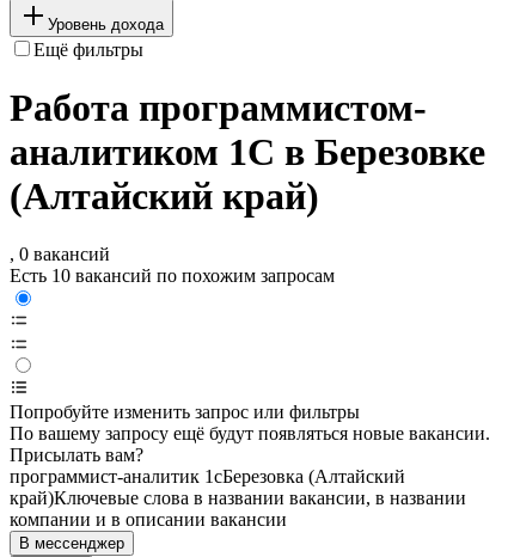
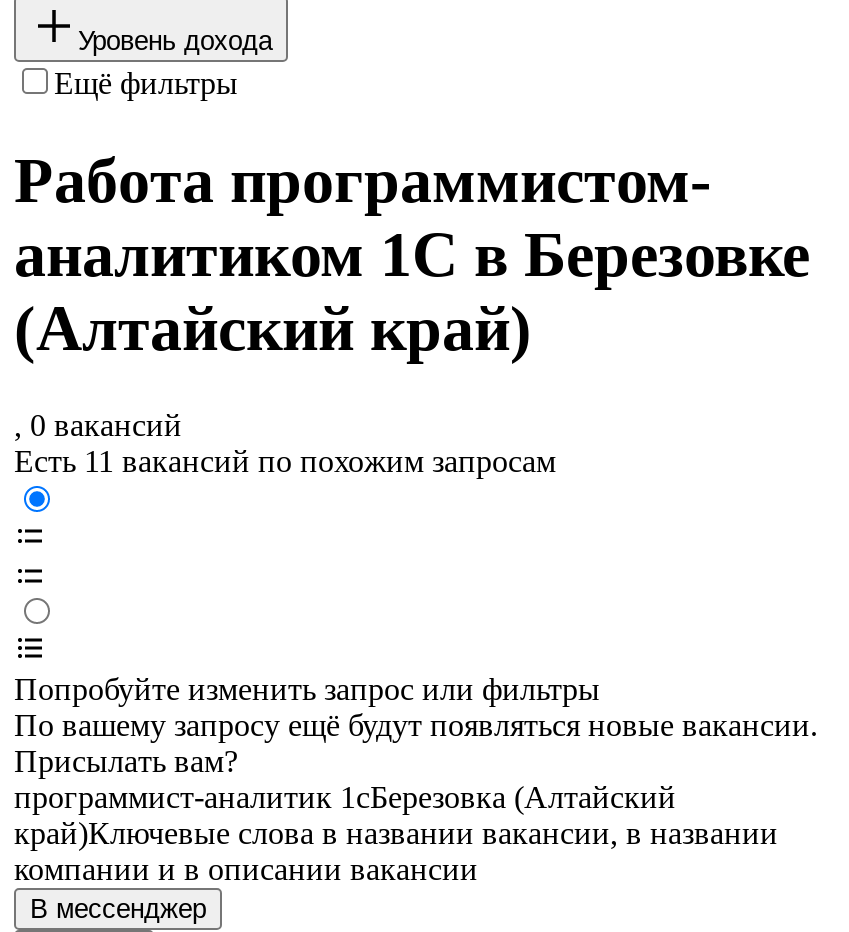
- Есть 10 вакансий по похожим запросам
+ Есть 11 вакансий по похожим запросам
